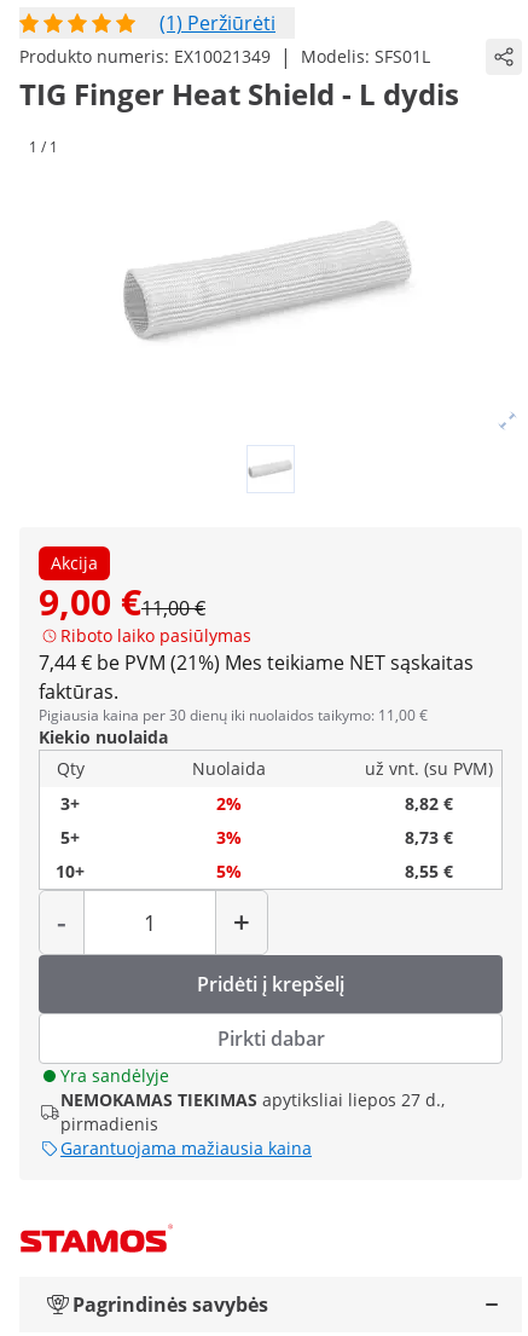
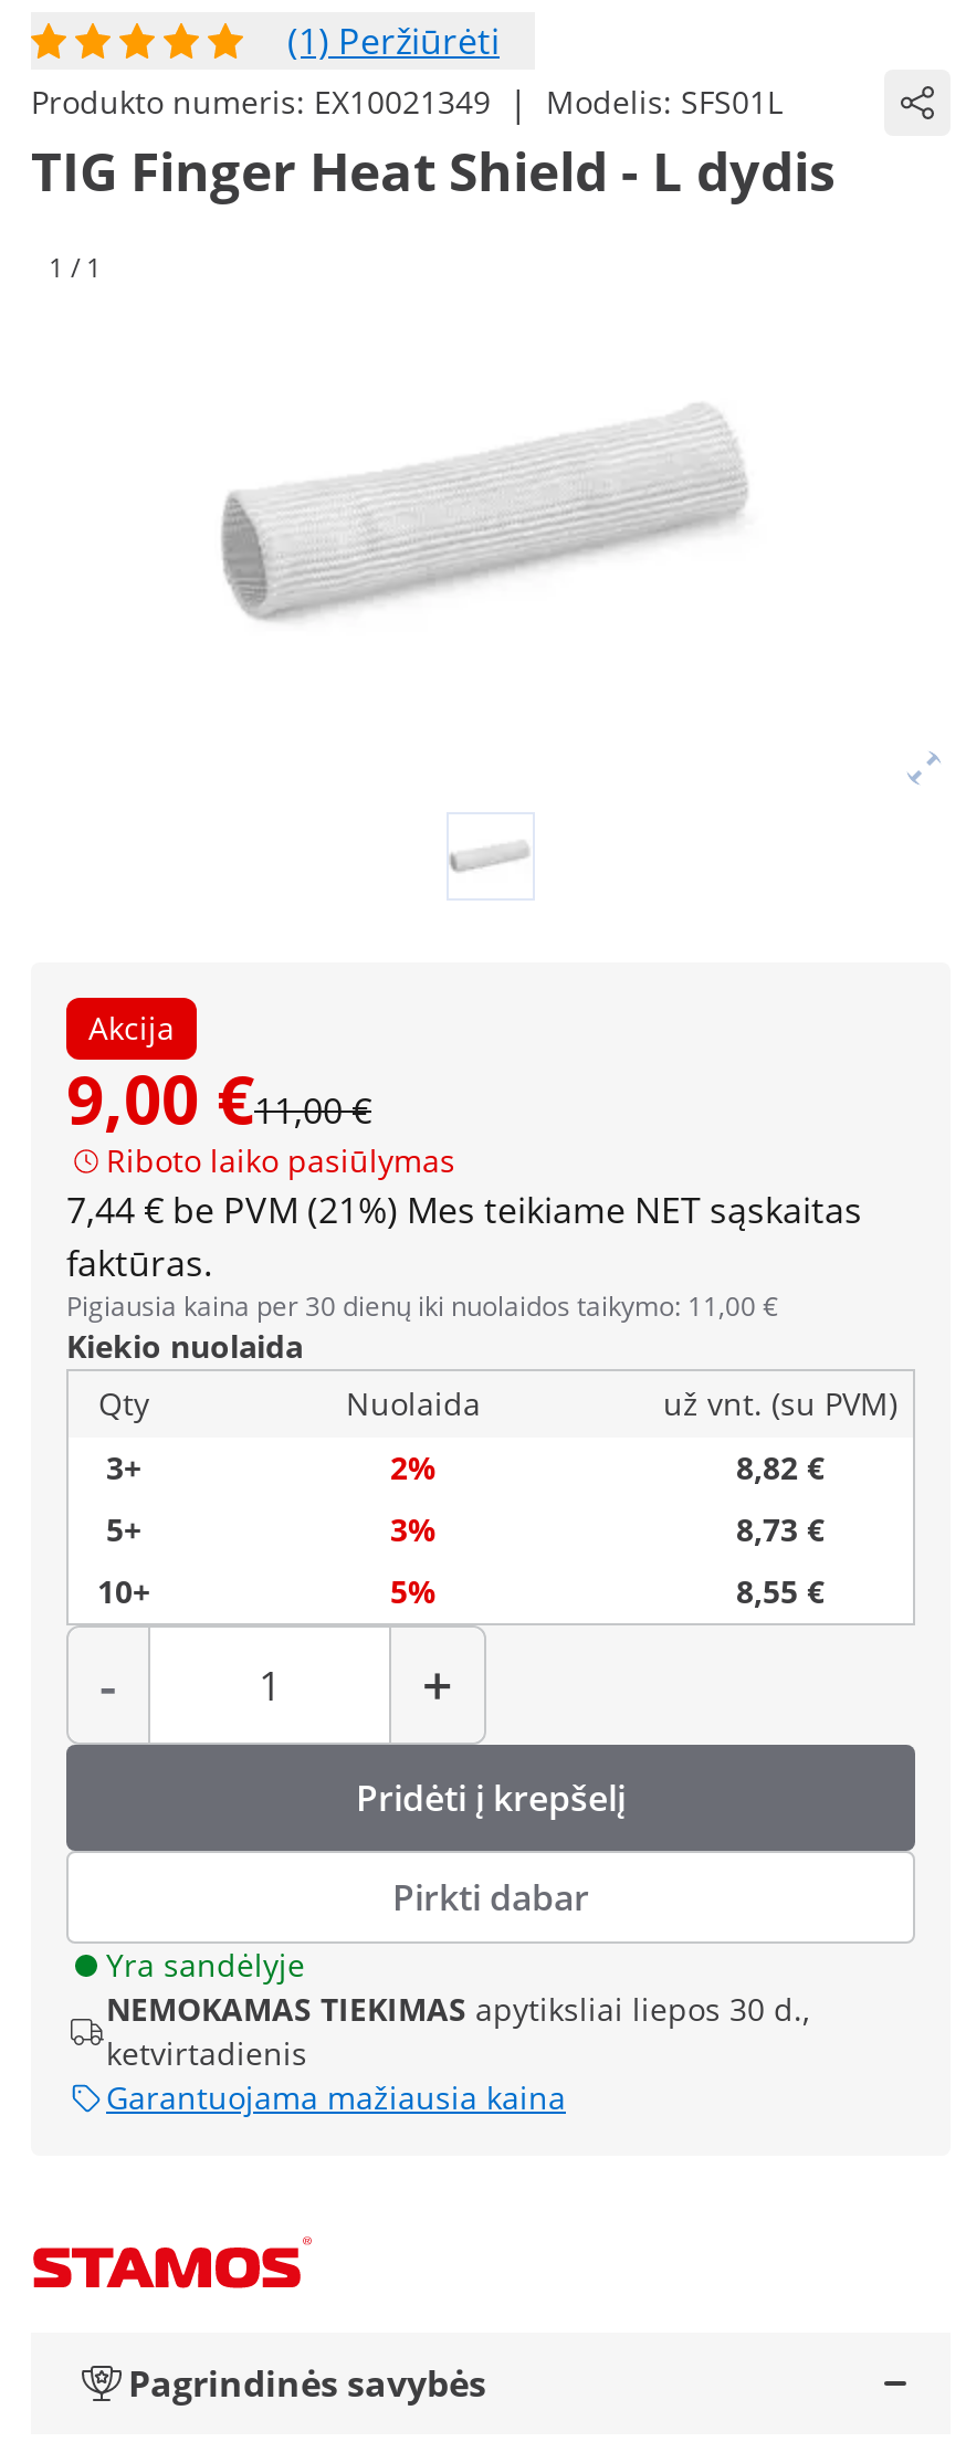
- NEMOKAMAS TIEKIMAS apytiksliai liepos 27 d.,
- pirmadienis
+ NEMOKAMAS TIEKIMAS apytiksliai liepos 30 d.,
+ ketvirtadienis
